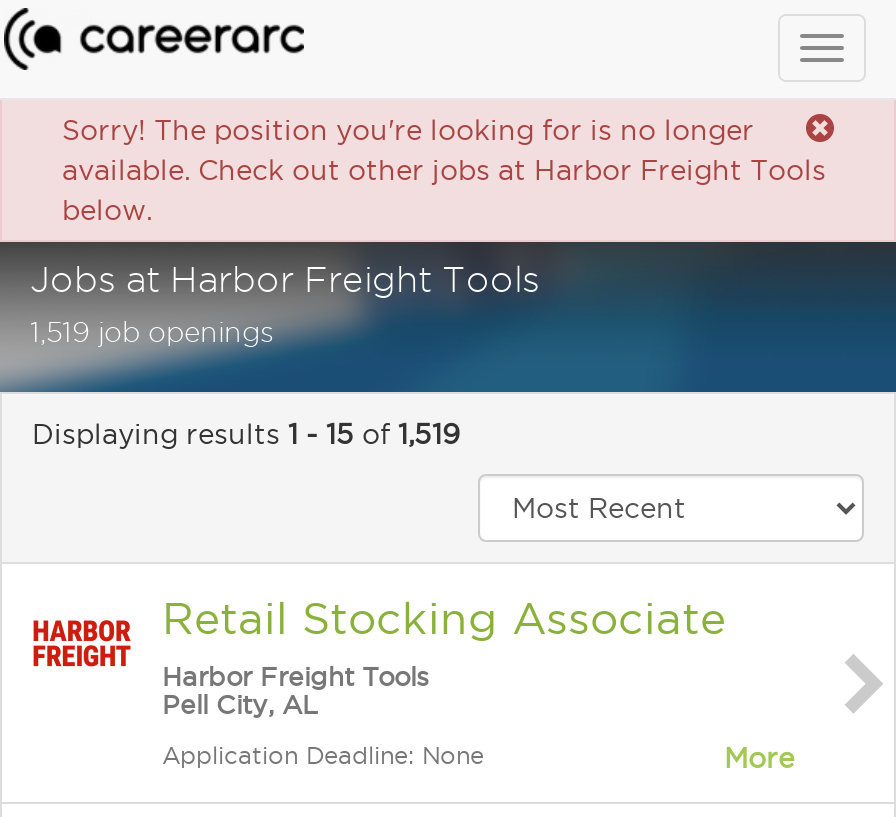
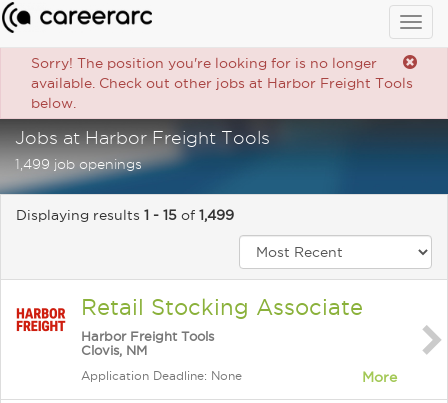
- 1,519 job openings
+ 1,499 job openings

- Displaying results 1 - 15 of 1,519
+ Displaying results 1 - 15 of 1,499

- Pell City, AL
+ Clovis, NM
